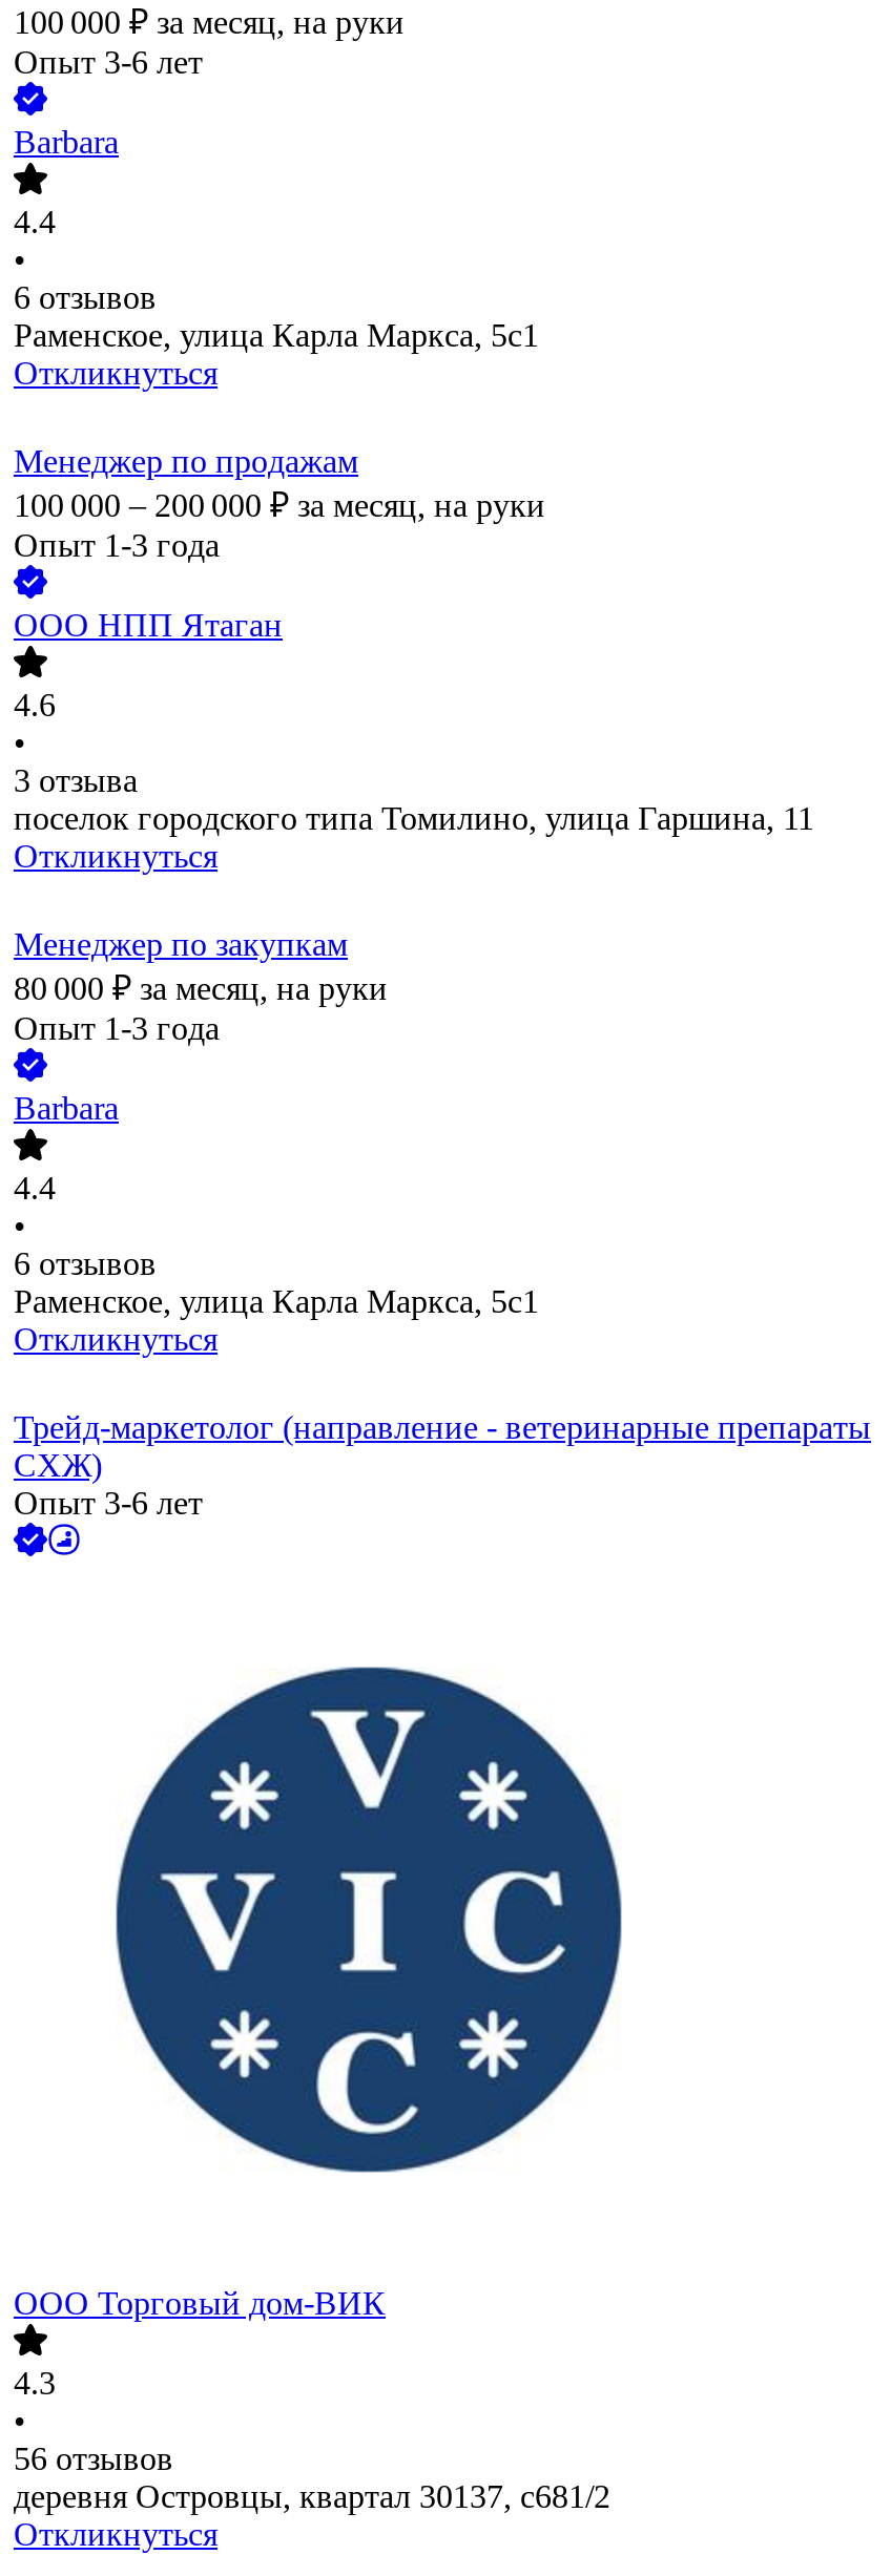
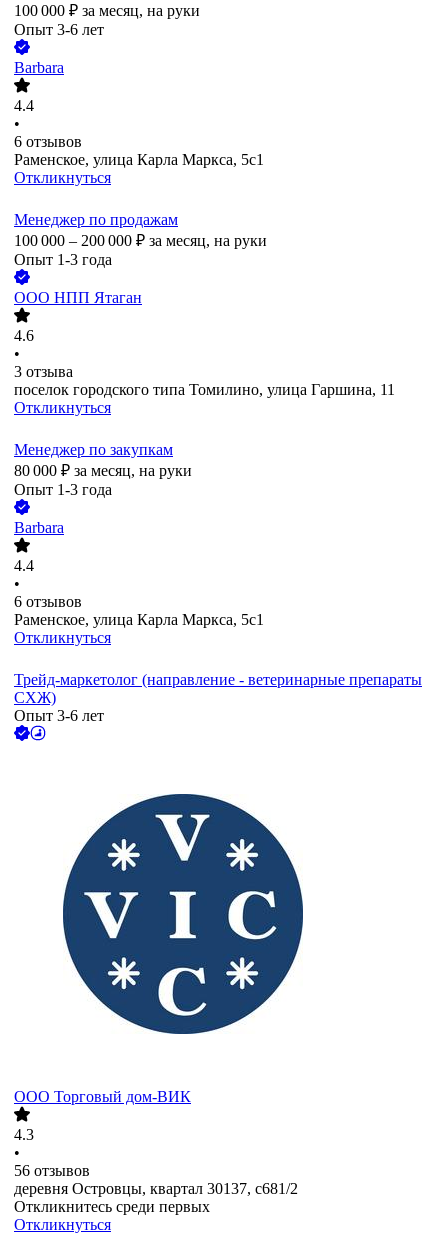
+ Откликнитесь среди первых
